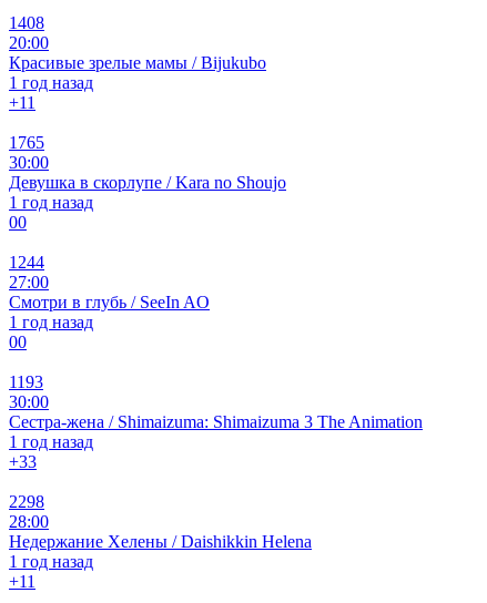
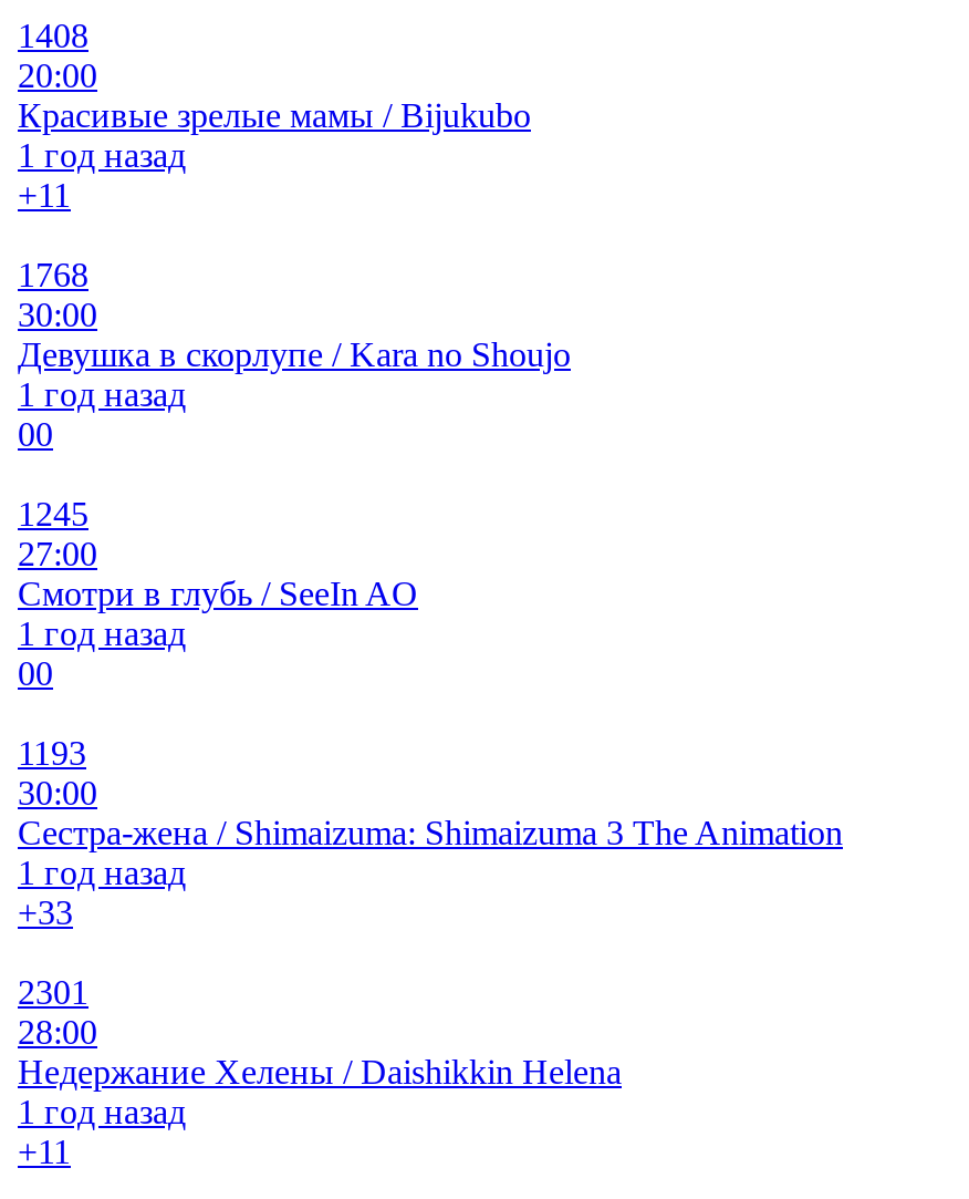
- 1765
+ 1768

- 1244
+ 1245

- 2298
+ 2301
